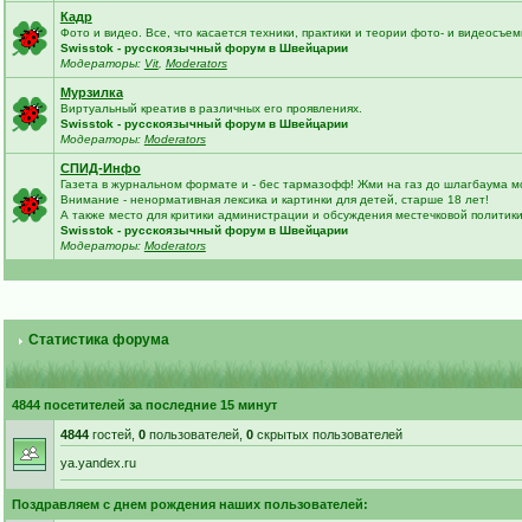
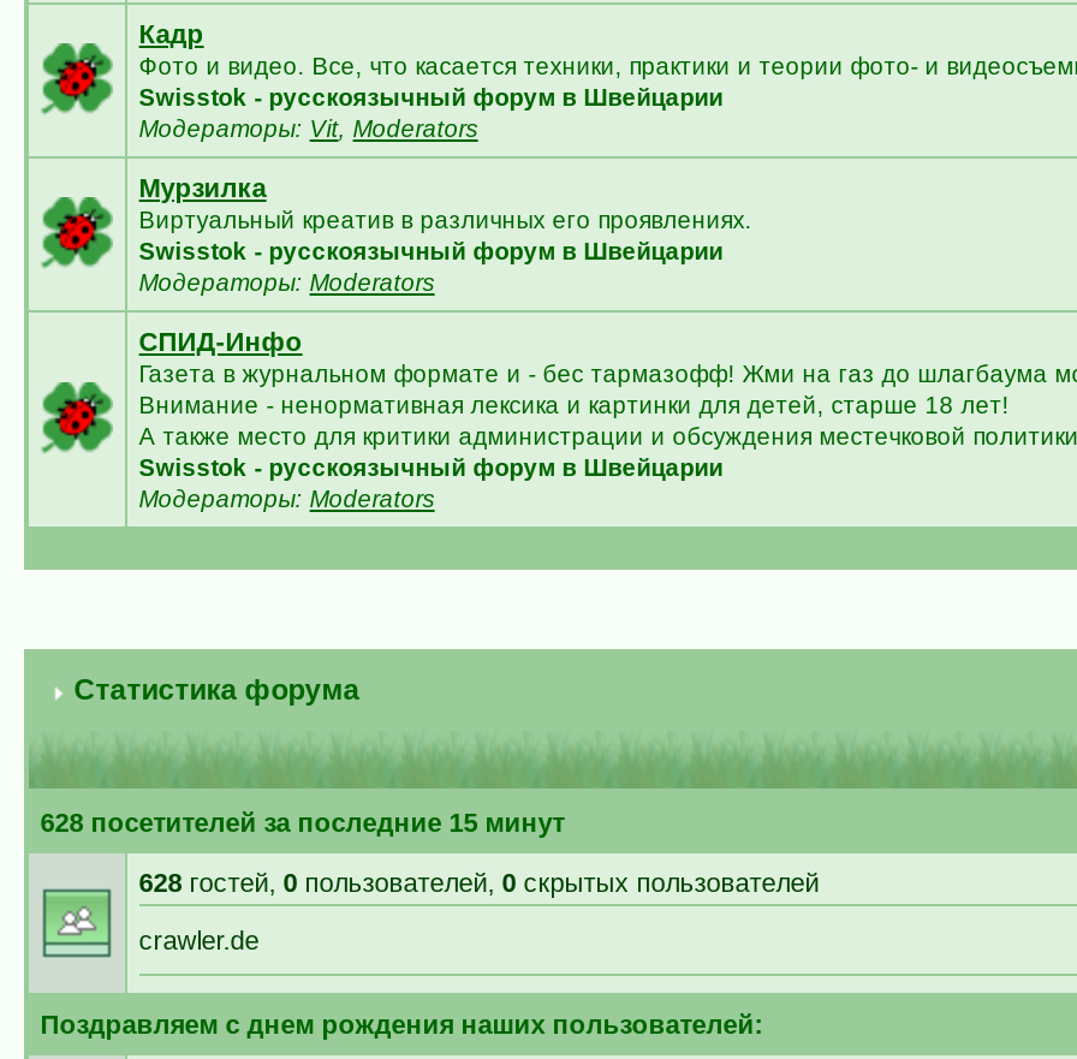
- 4844 посетителей за последние 15 минут
+ 628 посетителей за последние 15 минут

- 4844 гостей, 0 пользователей, 0 скрытых пользователей
+ 628 гостей, 0 пользователей, 0 скрытых пользователей

- ya.yandex.ru
+ crawler.de
